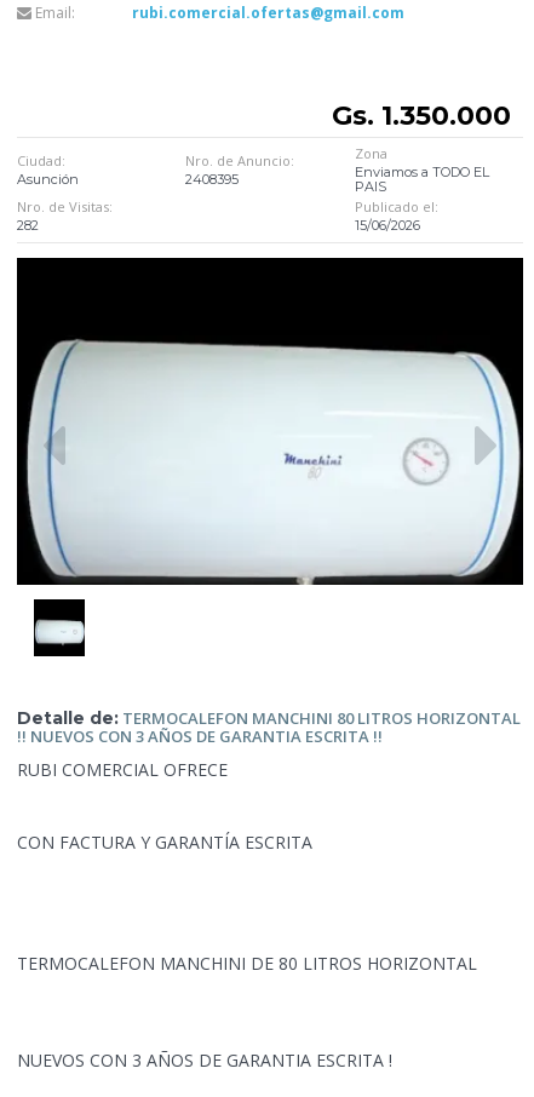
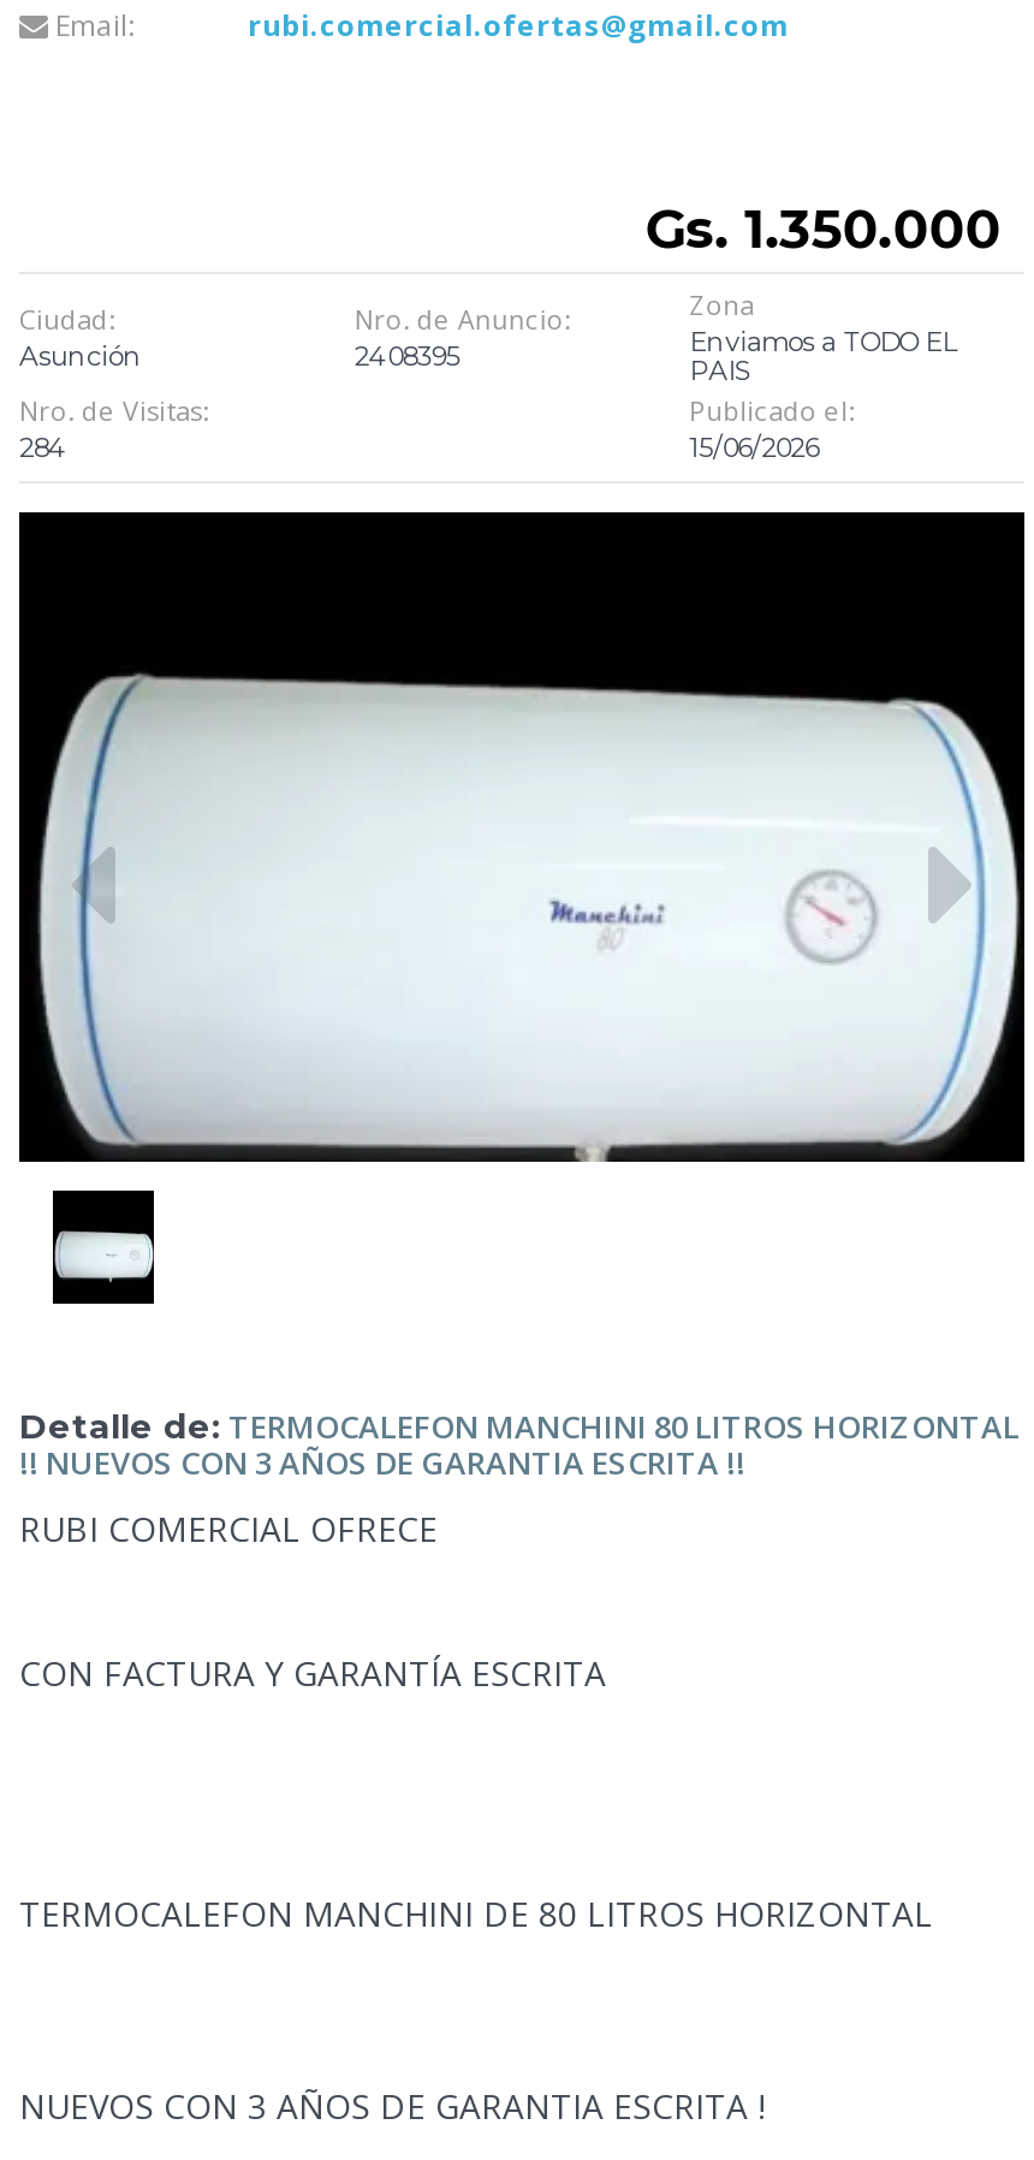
- 282
+ 284
